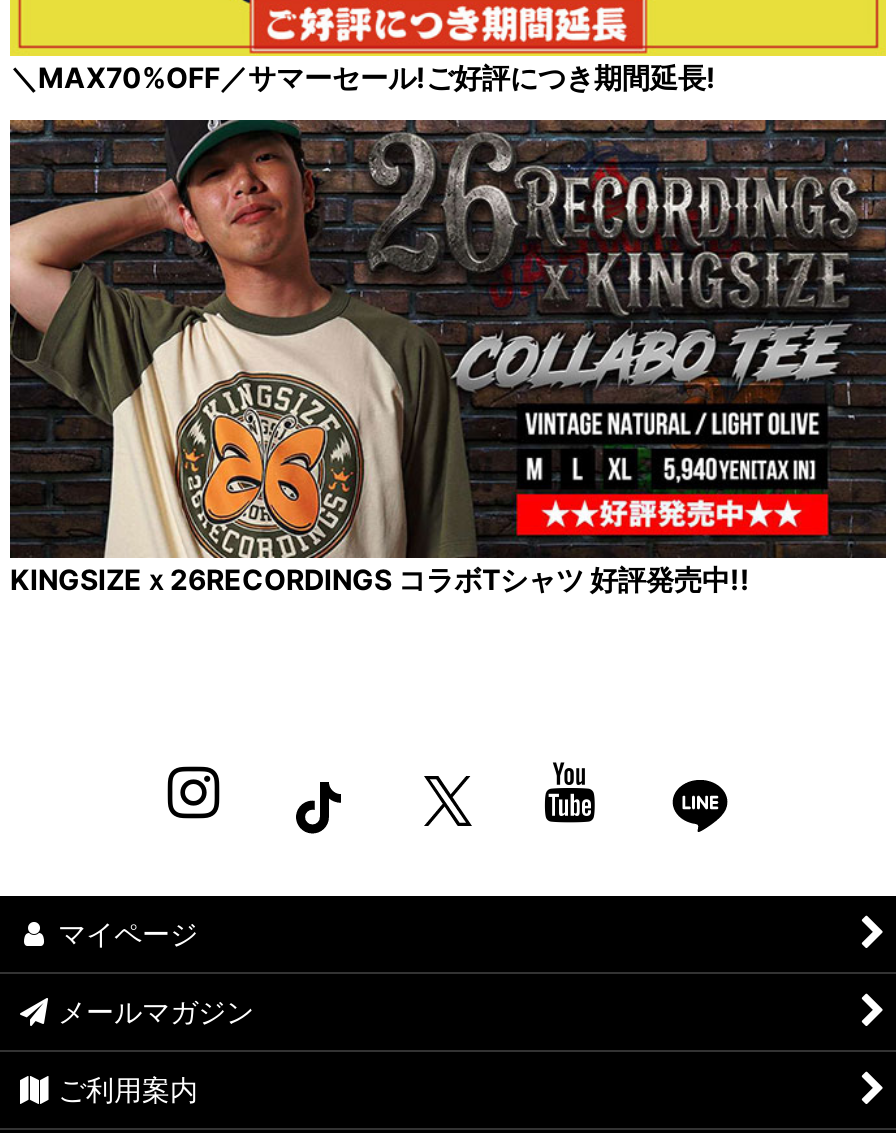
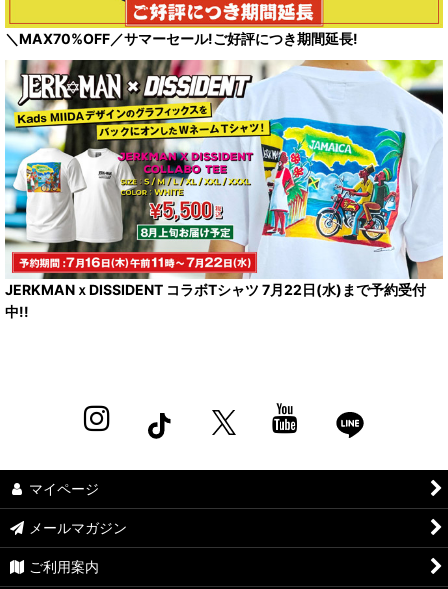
- [image]
- KINGSIZEｘ26RECORDINGS コラボTシャツ 好評発売中!!
+ [image]
+ JERKMANｘDISSIDENT コラボTシャツ 7月22日(水)まで予約受付
+ 中!!
